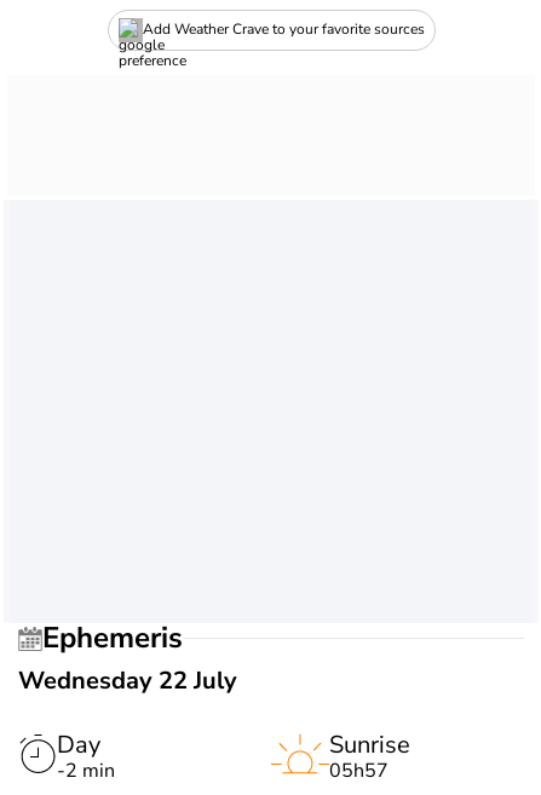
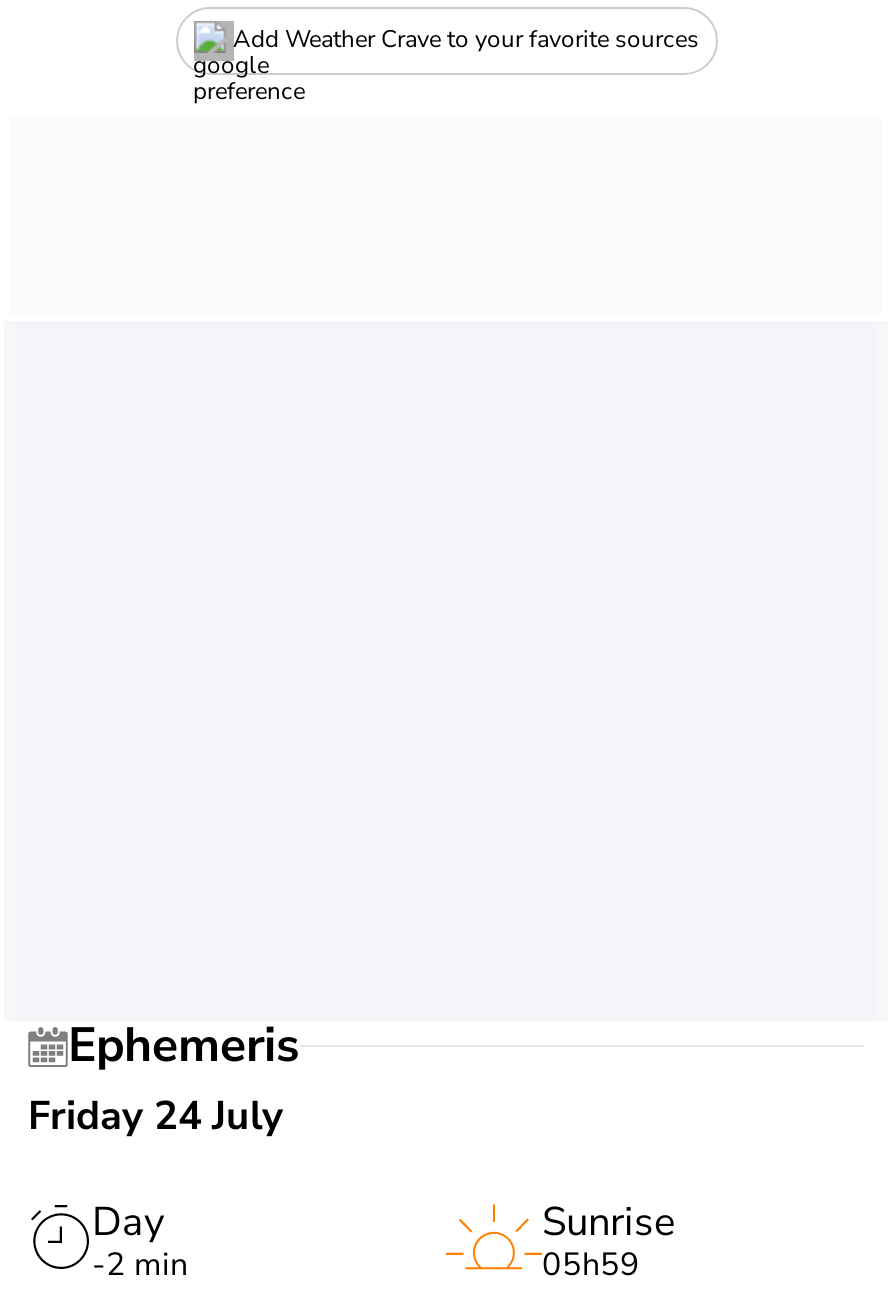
- Wednesday 22 July
+ Friday 24 July

- 05h57
+ 05h59
